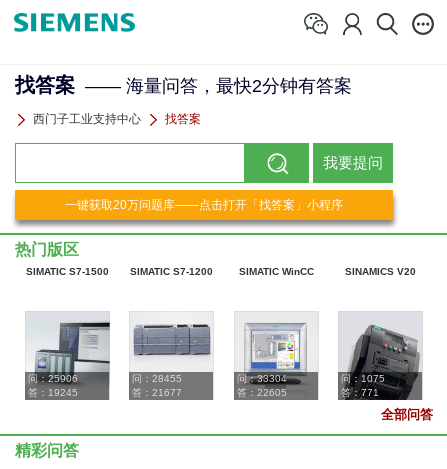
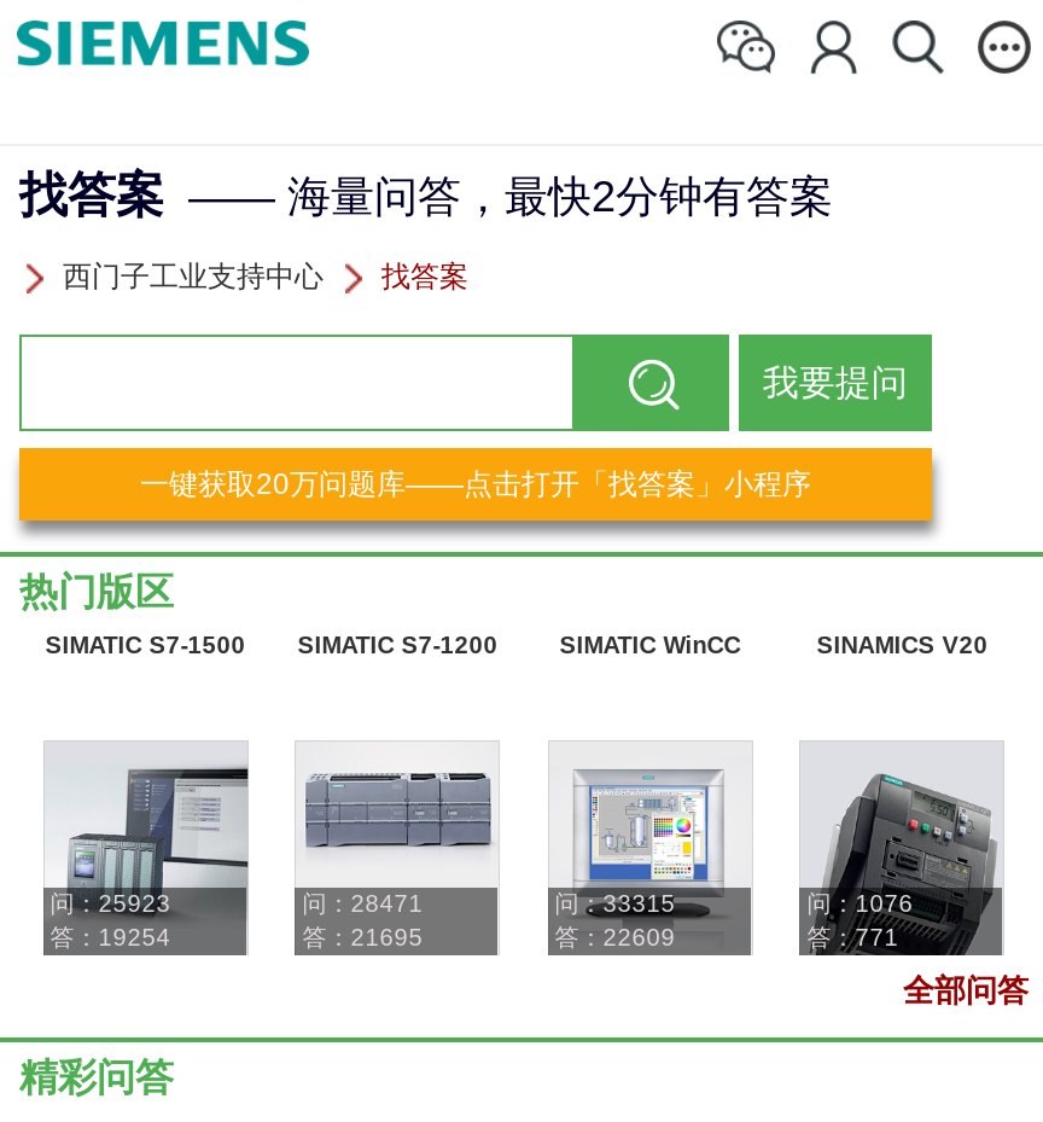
- 问：25906
+ 问：25923

- 问：28455
+ 问：28471

- 问：33304
+ 问：33315

- 问：1075
+ 问：1076

- 答：19245
+ 答：19254

- 答：21677
+ 答：21695

- 答：22605
+ 答：22609
